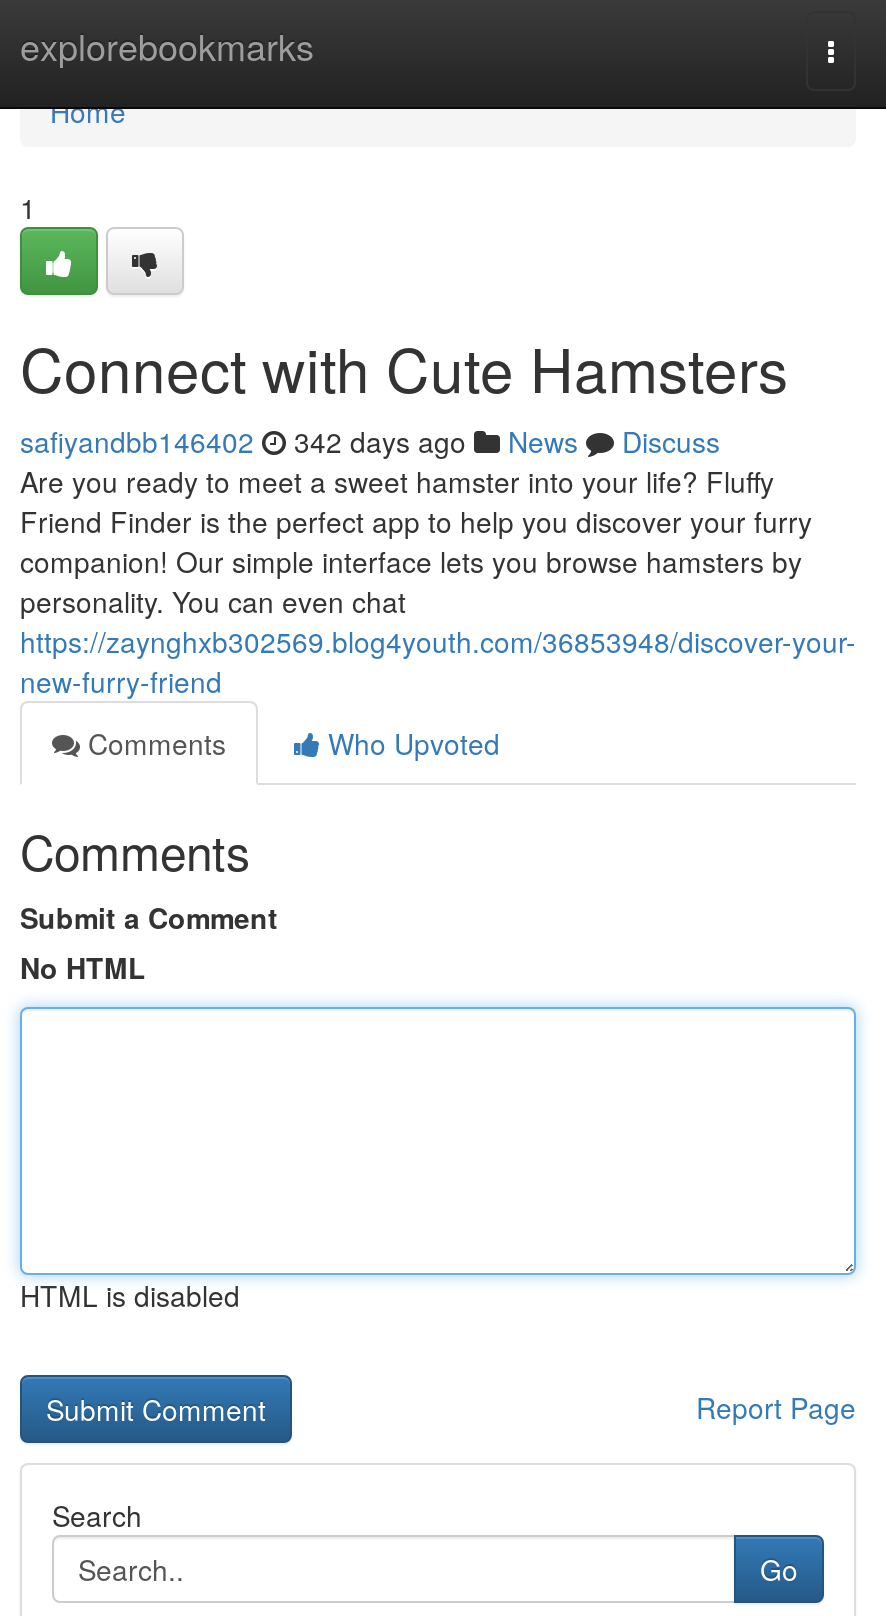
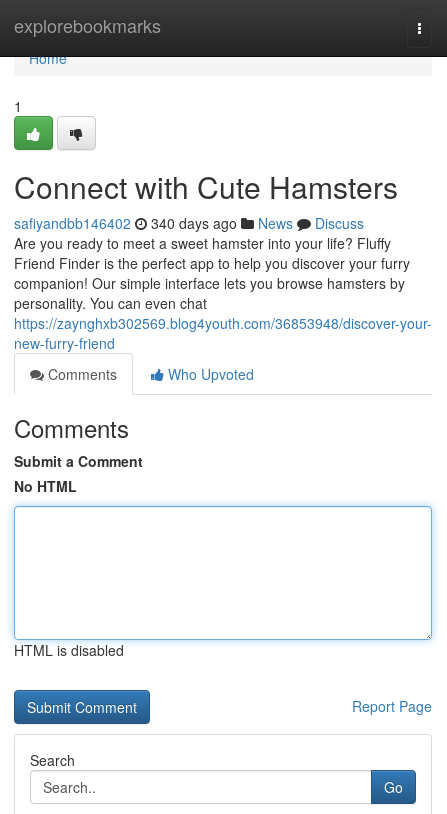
- safiyandbb146402 342 days ago News Discuss
+ safiyandbb146402 340 days ago News Discuss
